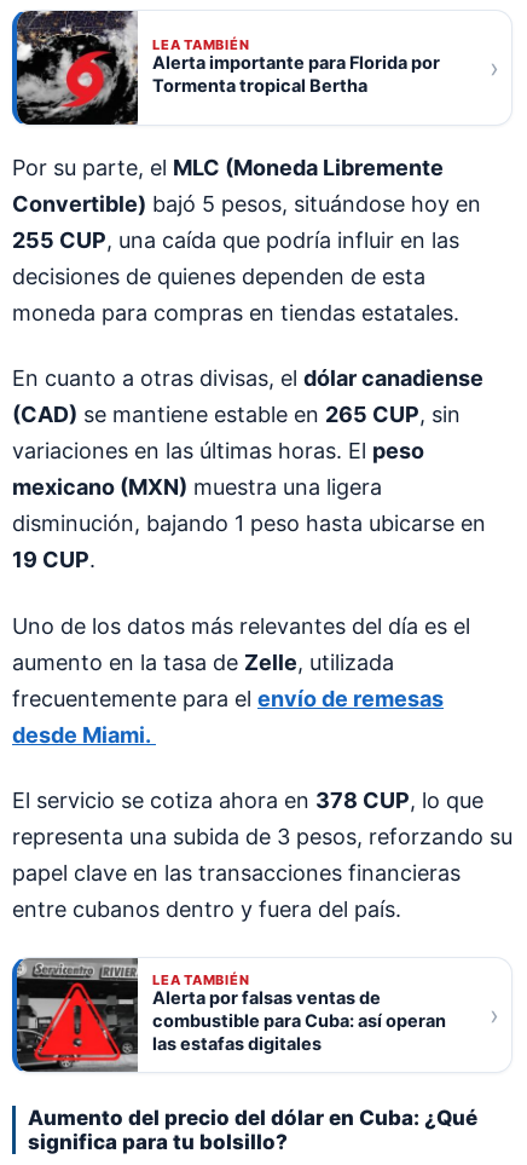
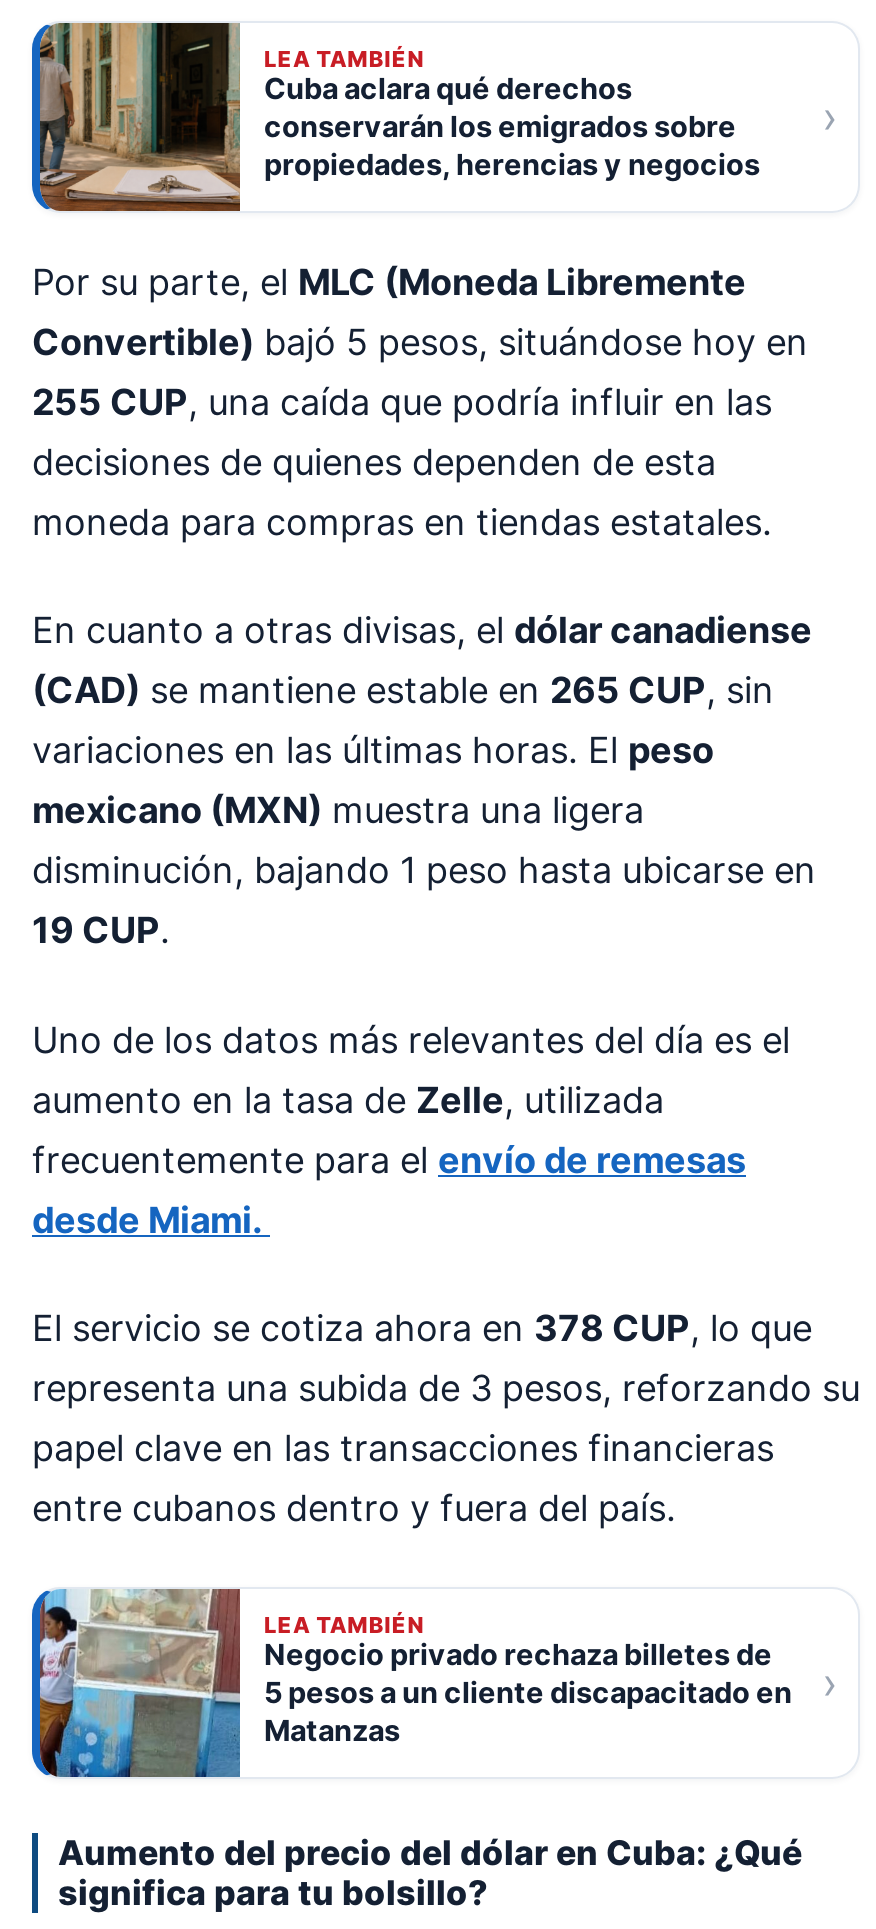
- [image]
- Alerta importante para Florida por
- Tormenta tropical Bertha
+ [image]
+ Cuba aclara qué derechos
+ conservarán los emigrados sobre
+ propiedades, herencias y negocios

- [image]
- Alerta por falsas ventas de
- combustible para Cuba: así operan
- las estafas digitales
+ [image]
+ Negocio privado rechaza billetes de
+ 5 pesos a un cliente discapacitado en
+ Matanzas
